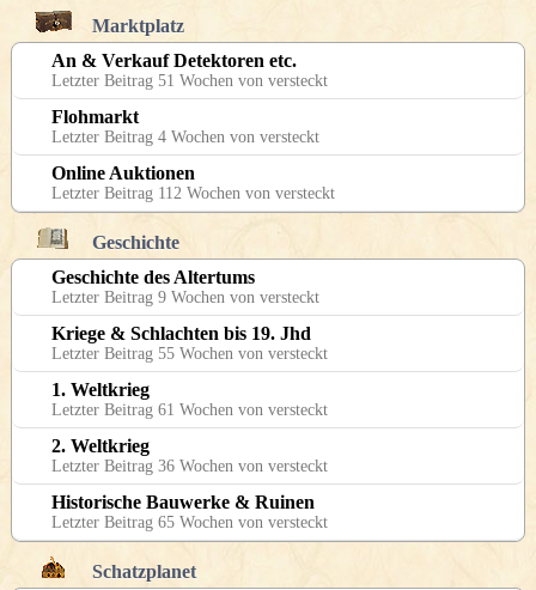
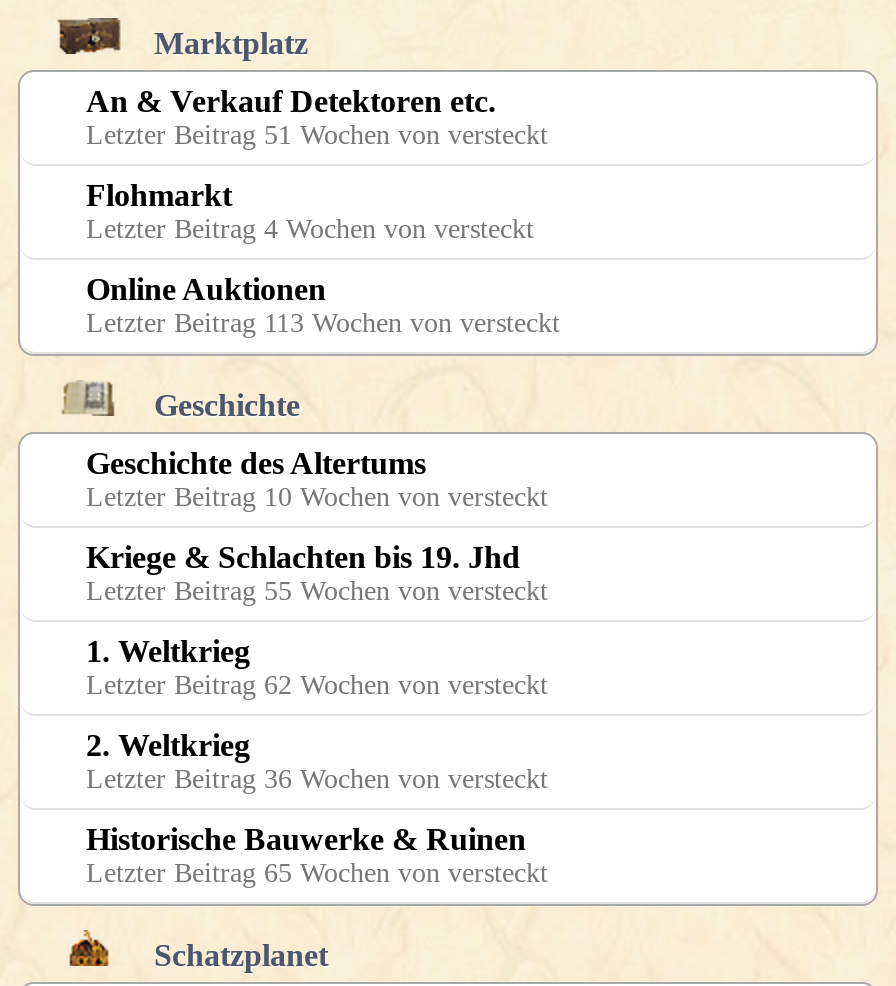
- Letzter Beitrag 112 Wochen von versteckt
+ Letzter Beitrag 113 Wochen von versteckt

- Letzter Beitrag 9 Wochen von versteckt
+ Letzter Beitrag 10 Wochen von versteckt

- Letzter Beitrag 61 Wochen von versteckt
+ Letzter Beitrag 62 Wochen von versteckt
